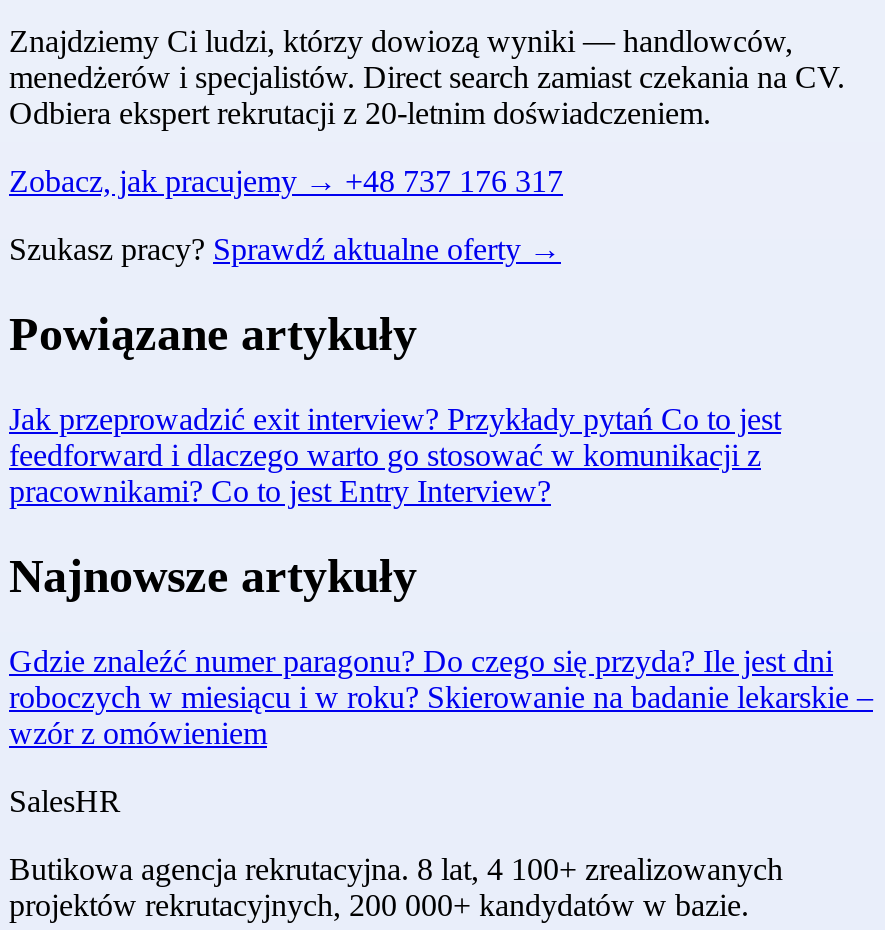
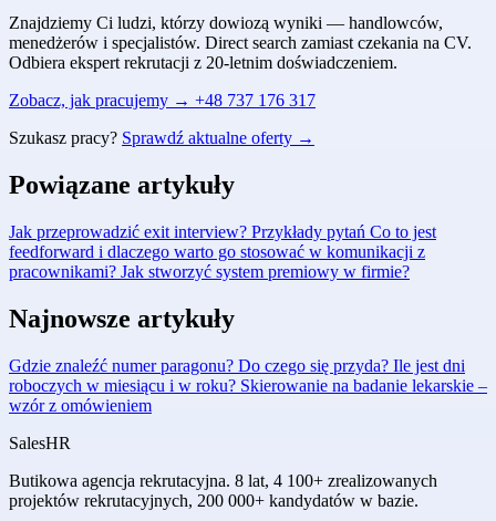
- pracownikami? Co to jest Entry Interview?
+ pracownikami? Jak stworzyć system premiowy w firmie?
